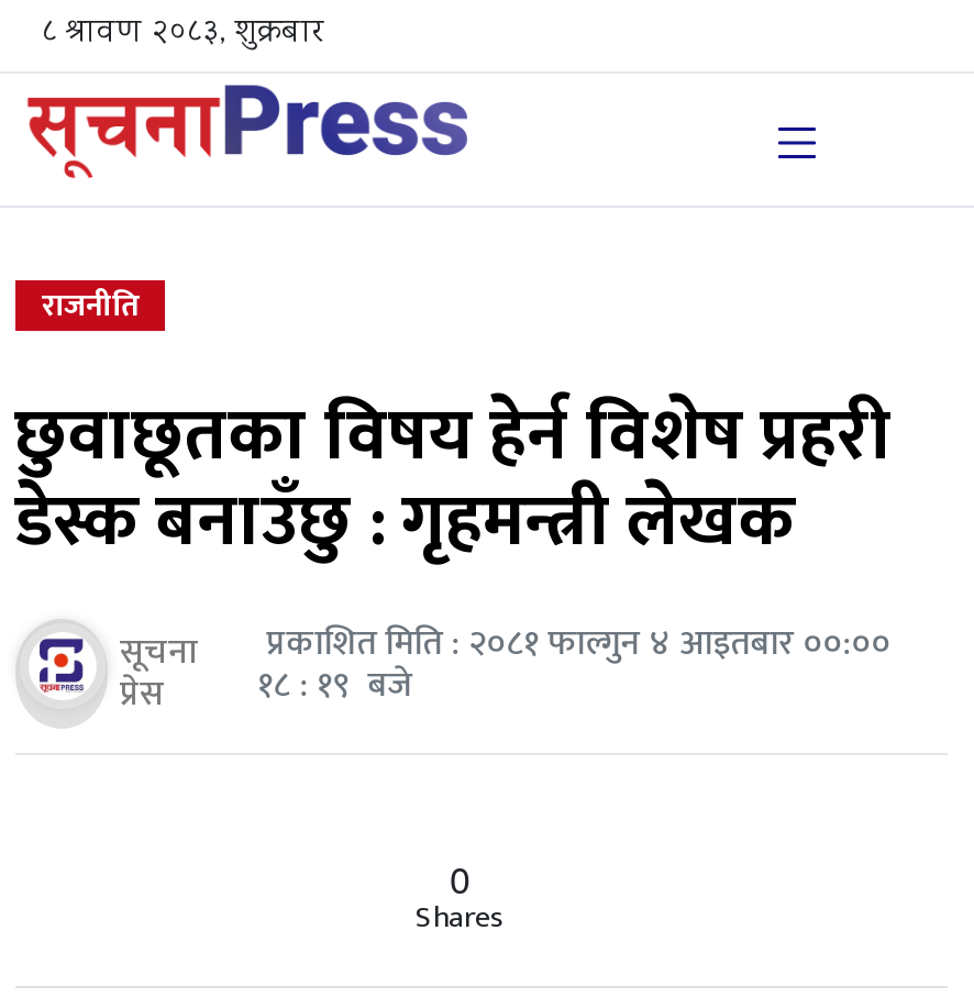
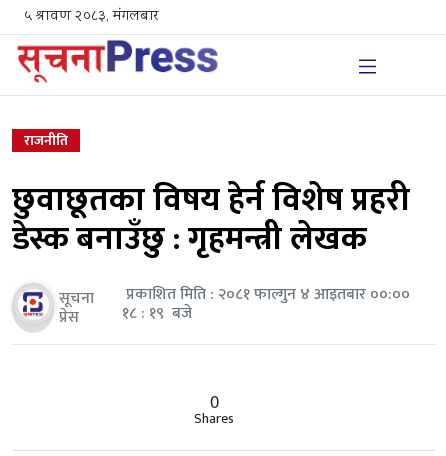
- ८ श्रावण २०८३, शुक्रबार
+ ५ श्रावण २०८३, मंगलबार
